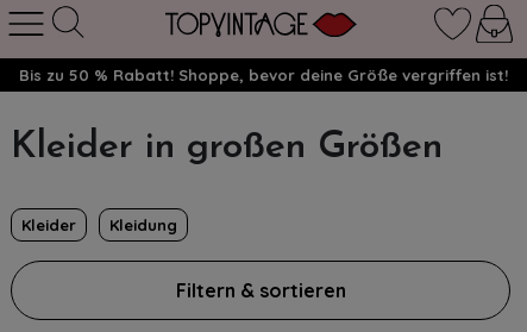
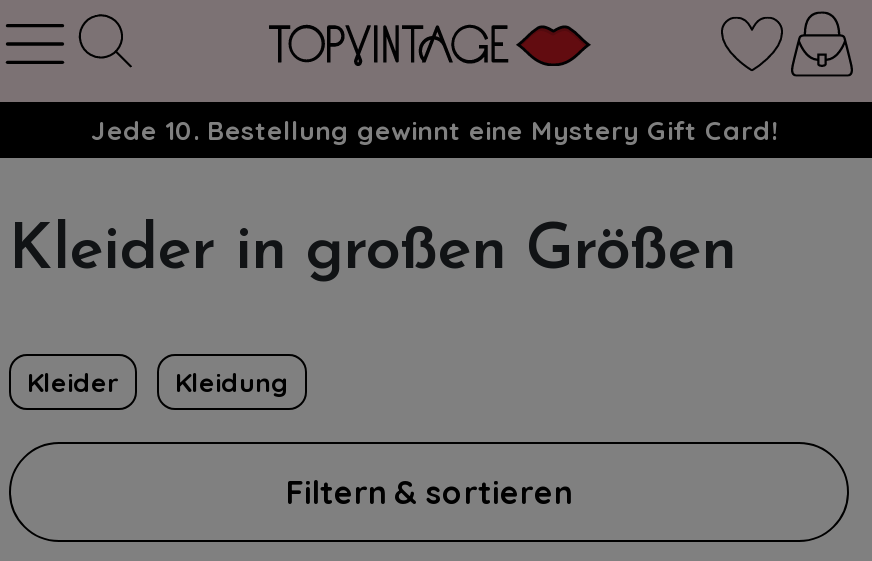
- Bis zu 50 % Rabatt! Shoppe, bevor deine Größe vergriffen ist!
+ Jede 10. Bestellung gewinnt eine Mystery Gift Card!
